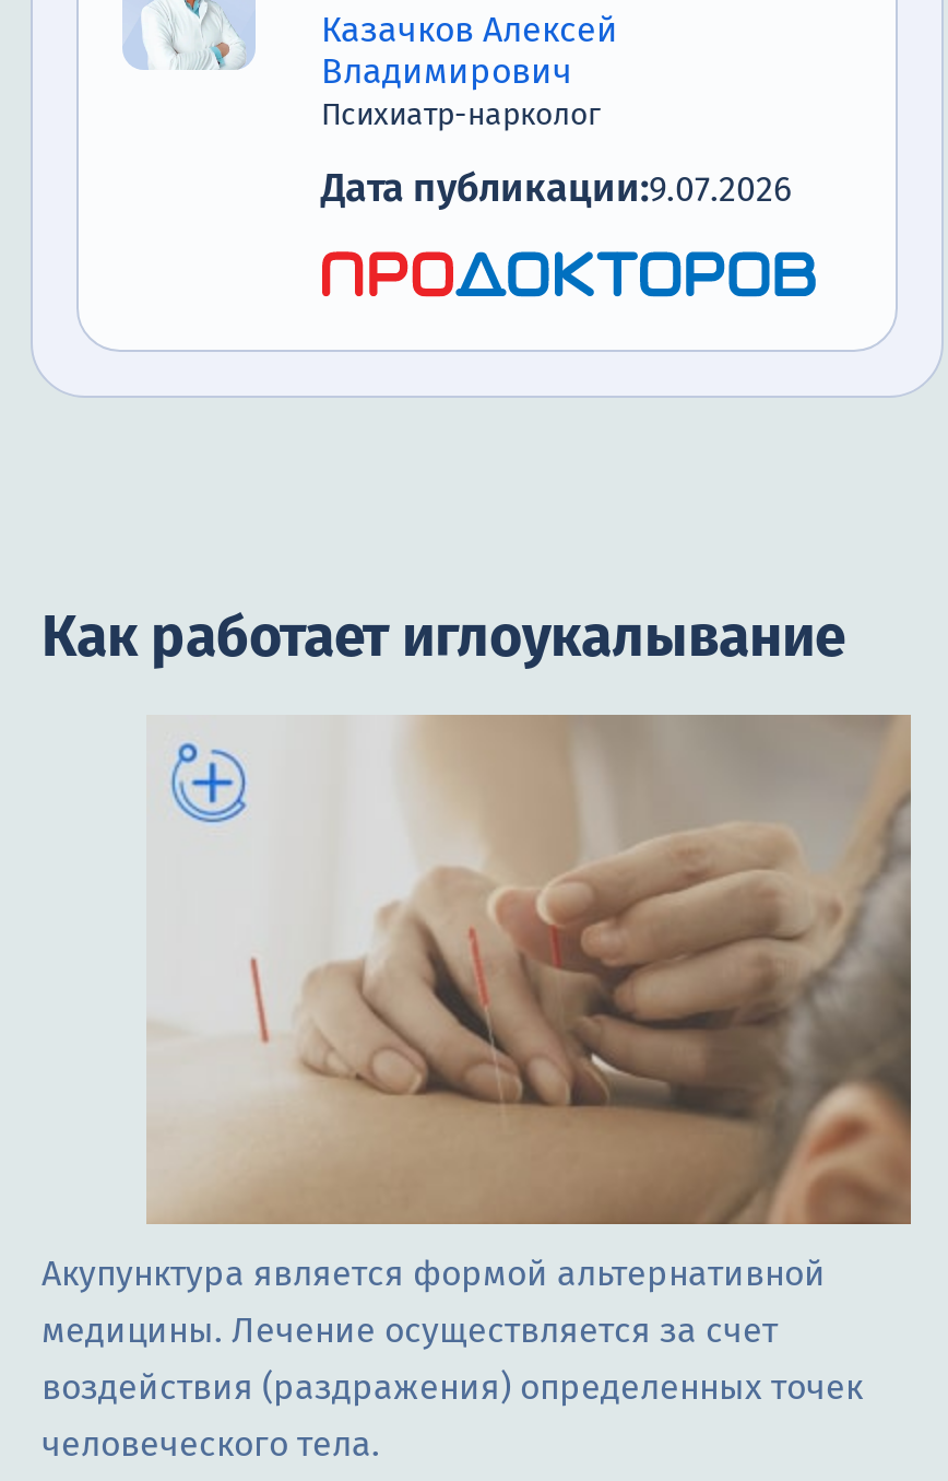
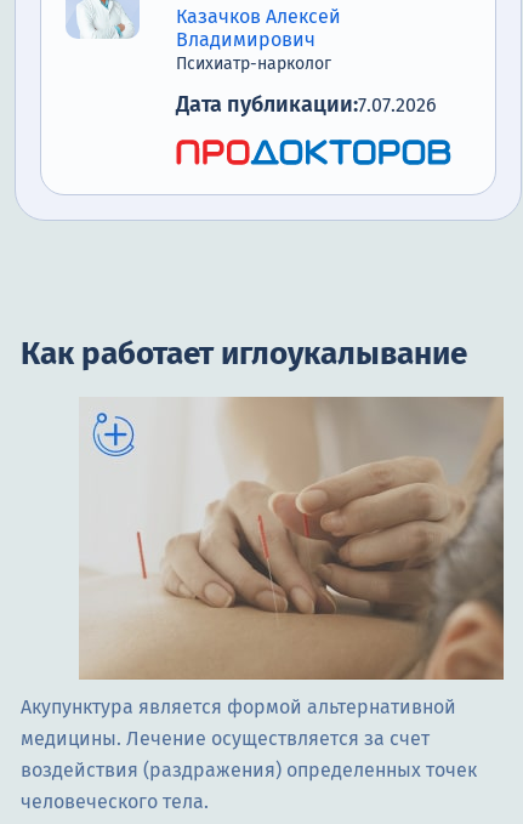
- Дата публикации:9.07.2026
+ Дата публикации:7.07.2026
